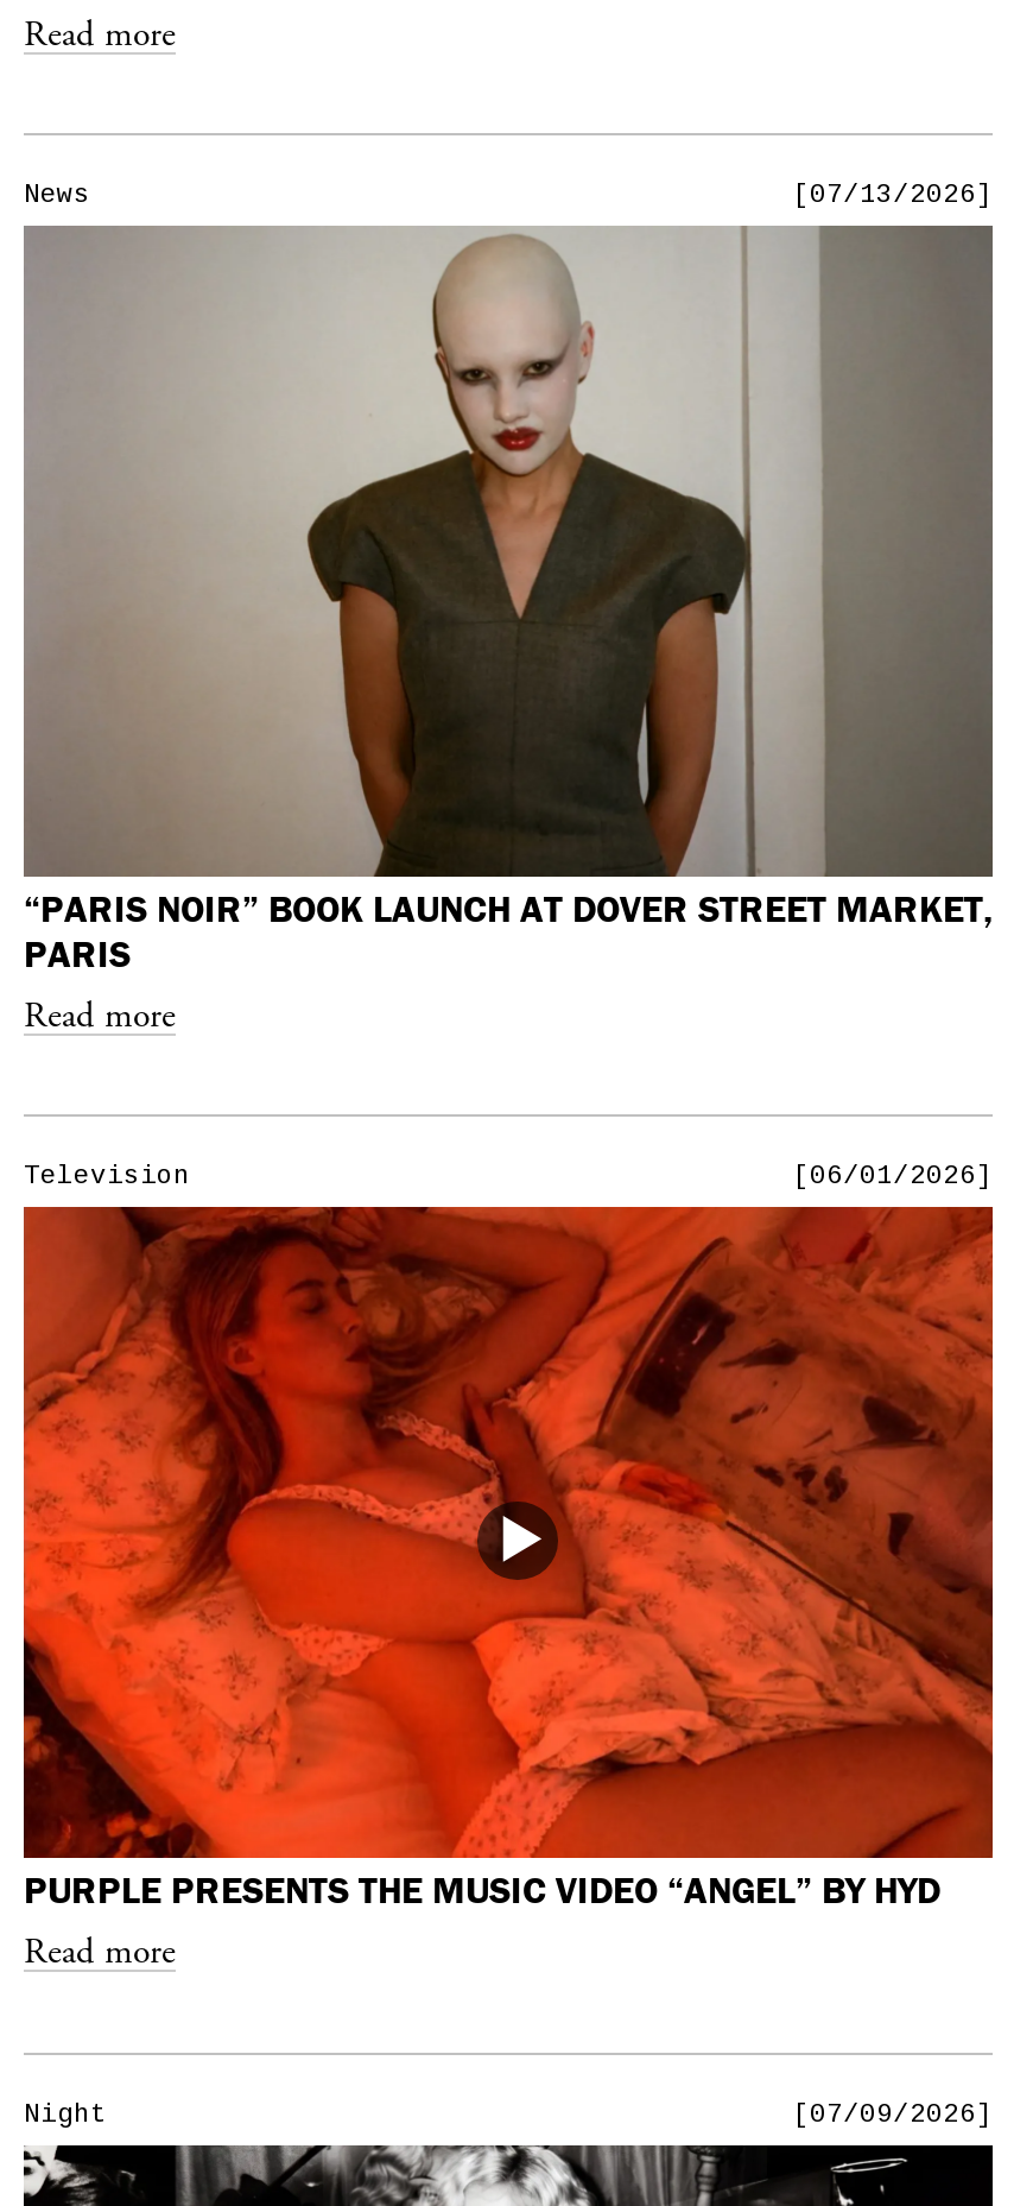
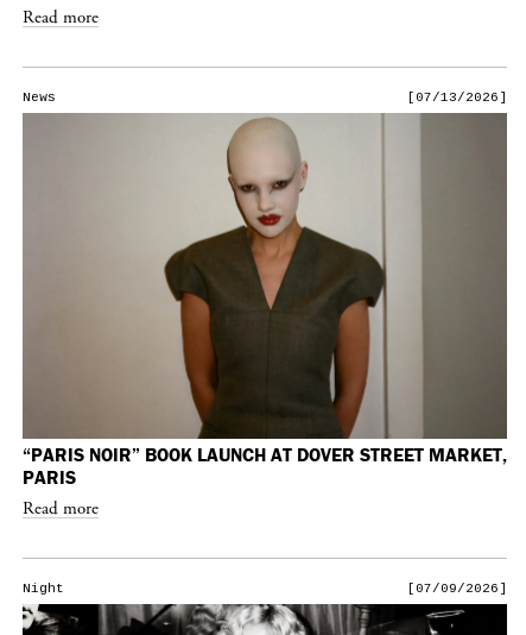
- Television
- [06/01/2026]

- [image]
- PURPLE PRESENTS THE MUSIC VIDEO “ANGEL” BY HYD
- Read more
